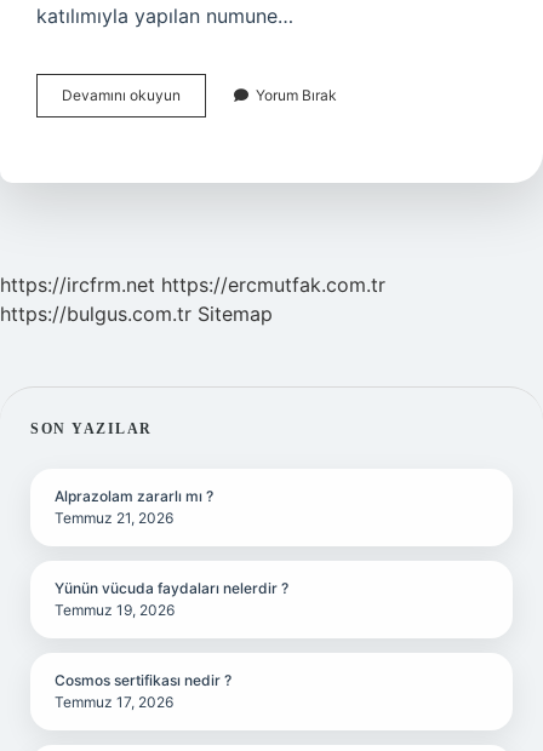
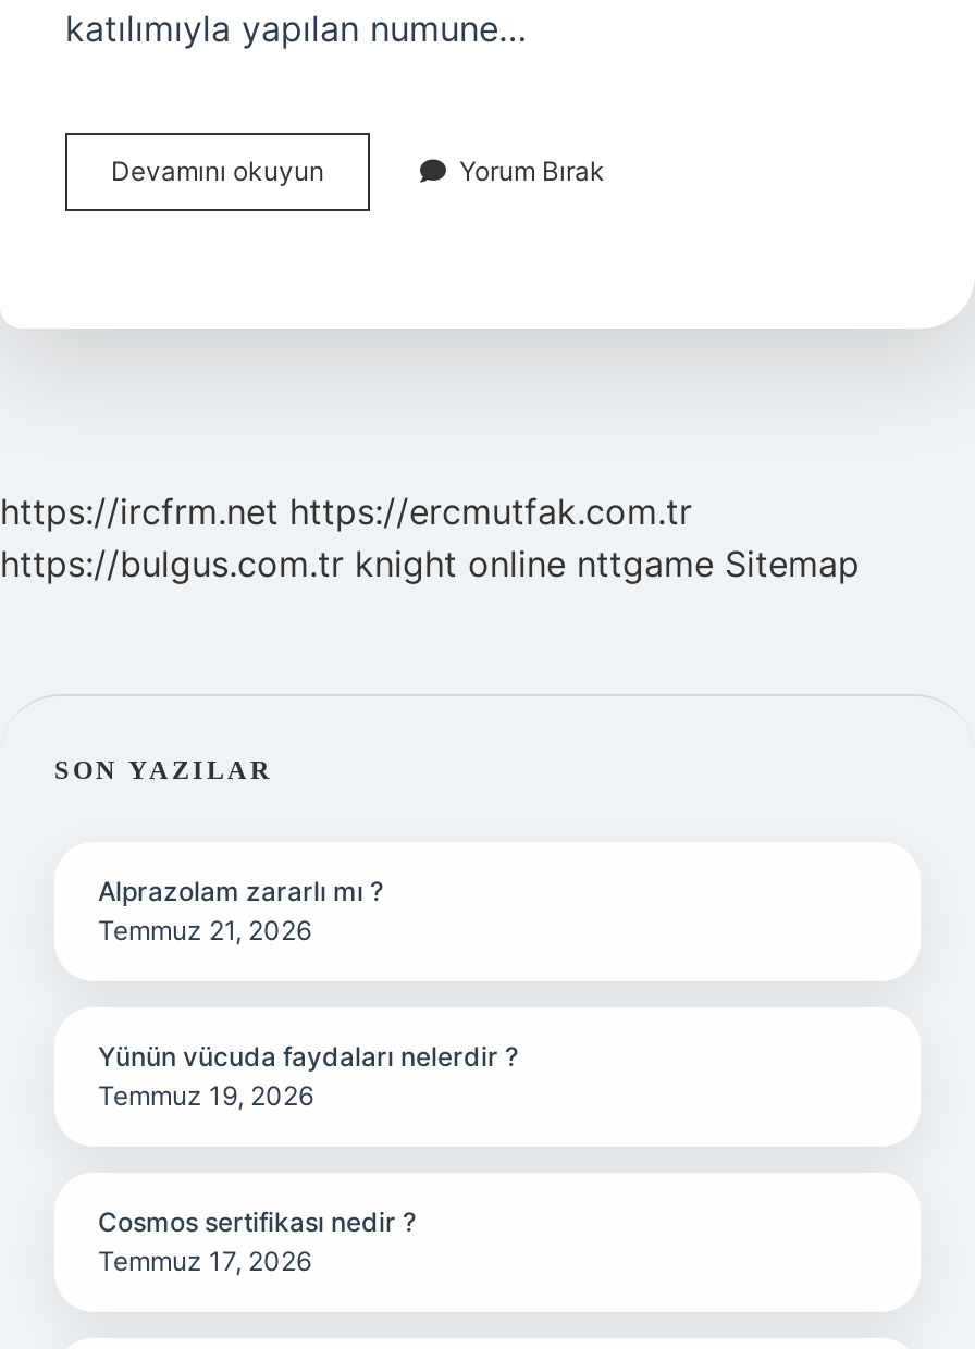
- https://bulgus.com.tr Sitemap
+ https://bulgus.com.tr knight online nttgame Sitemap
